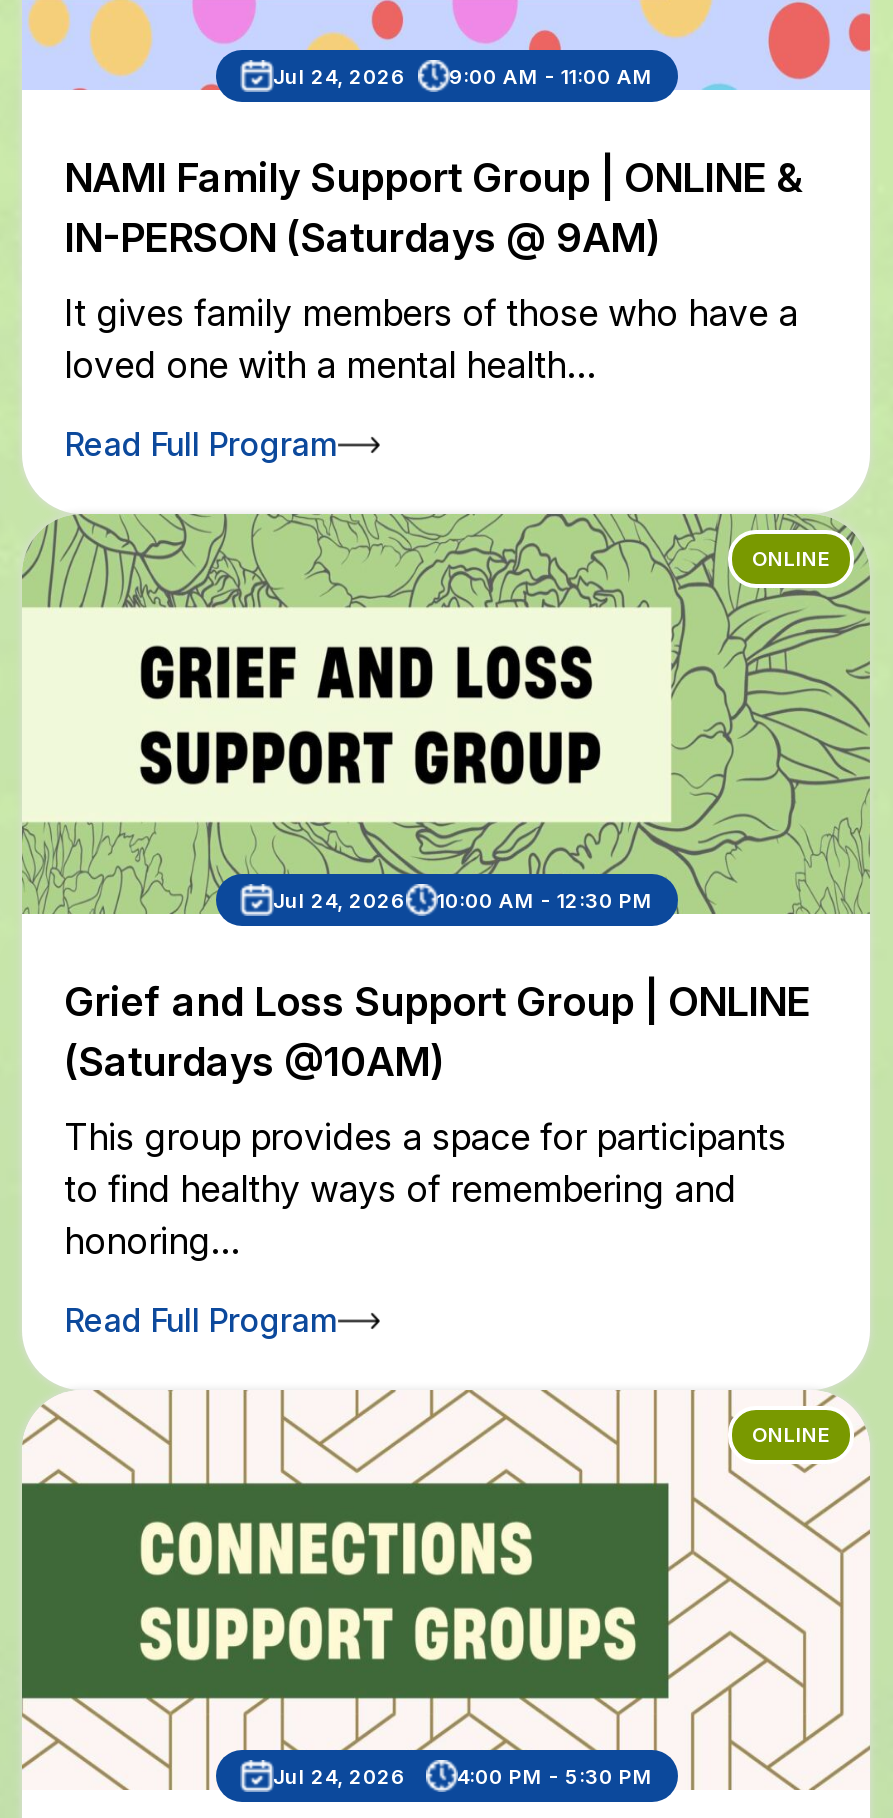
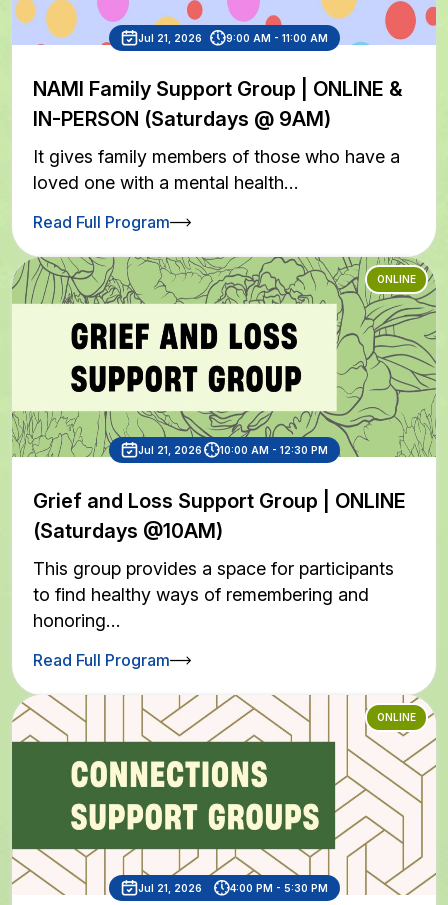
- Jul 24, 2026
+ Jul 21, 2026

- Jul 24, 2026 10:00 AM - 12:30 PM
+ Jul 21, 2026 10:00 AM - 12:30 PM

- Jul 24, 2026
+ Jul 21, 2026
